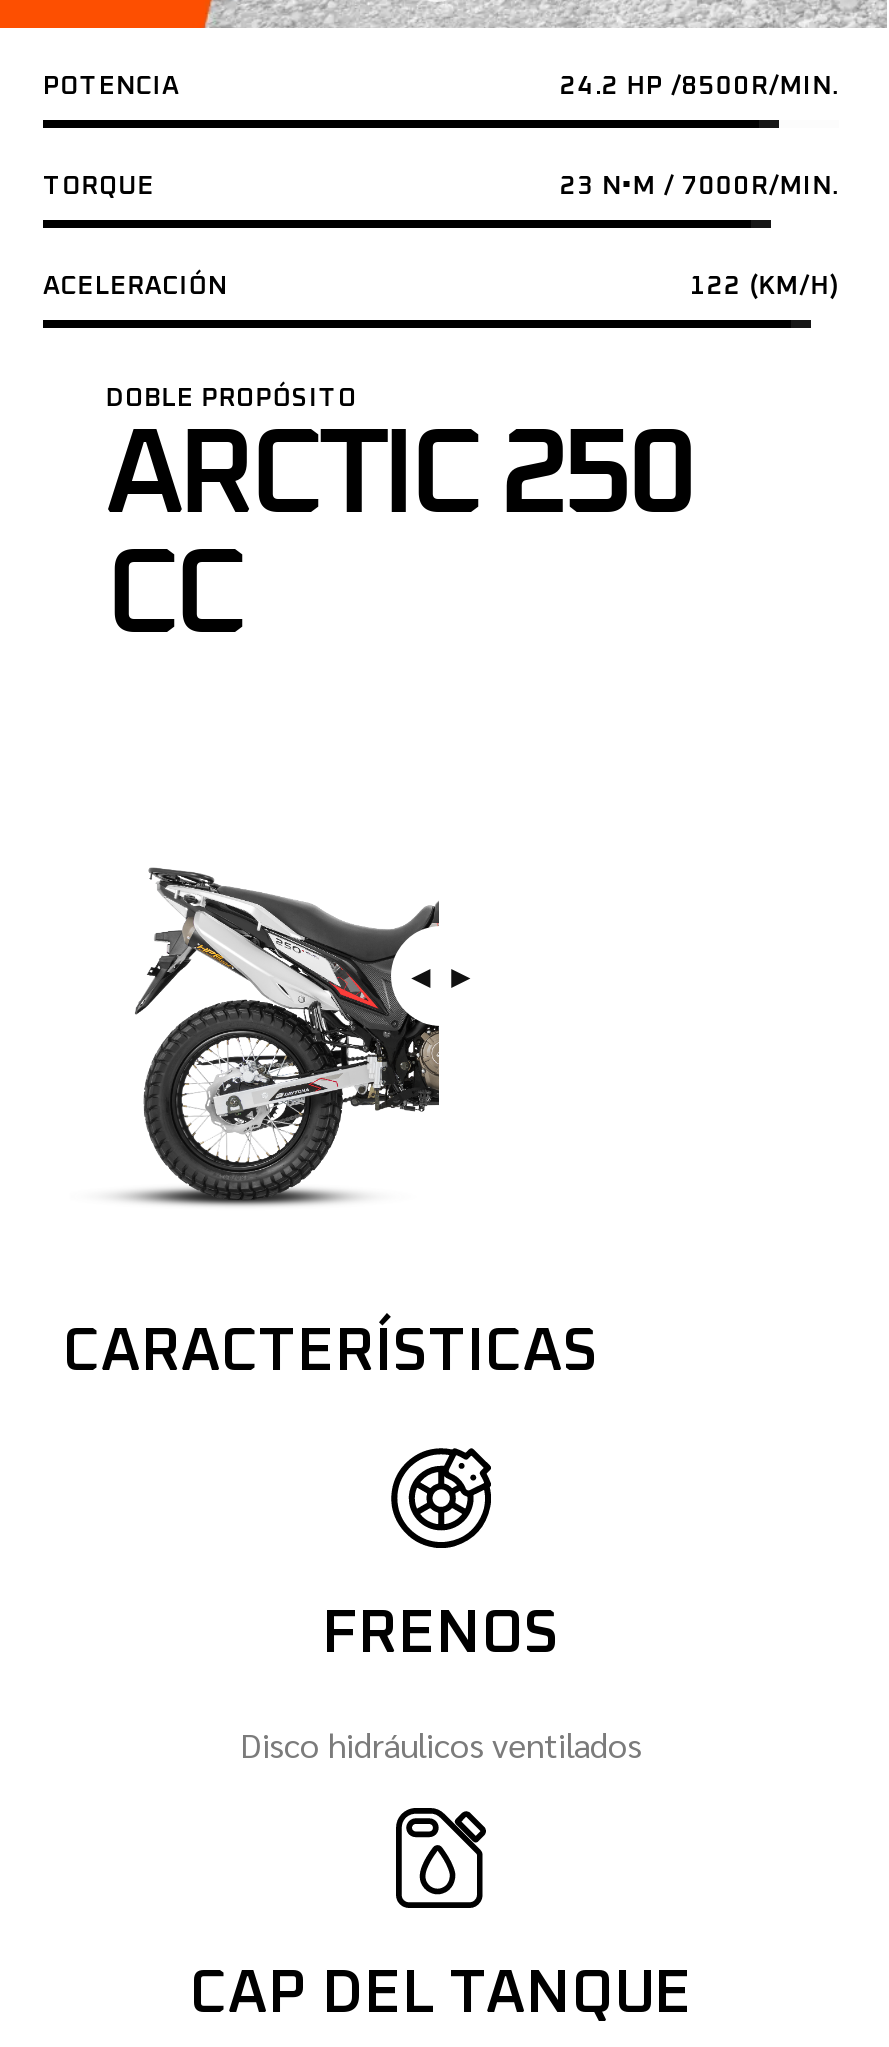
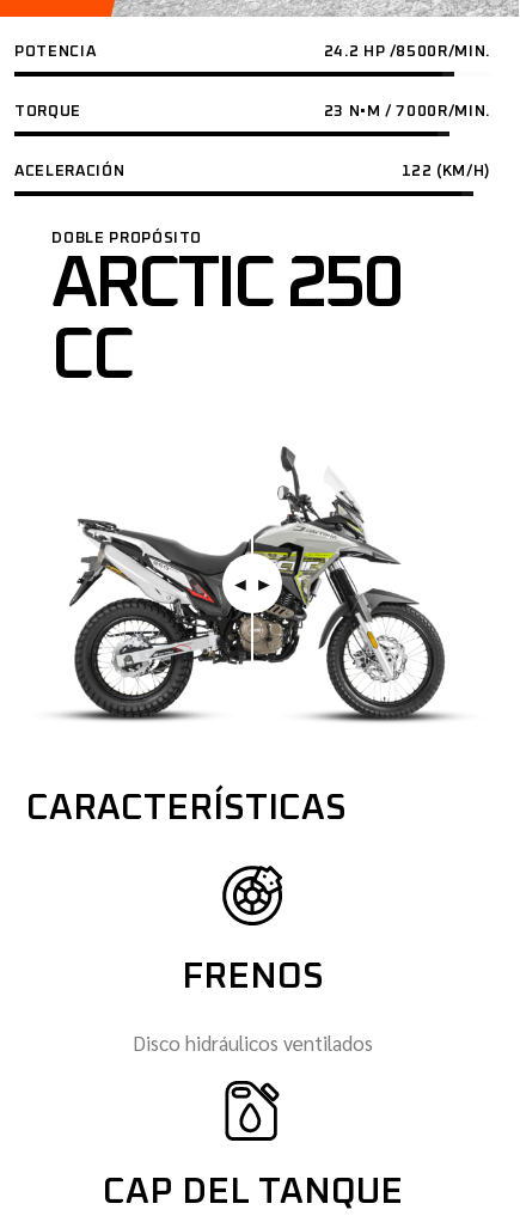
+ [image]
